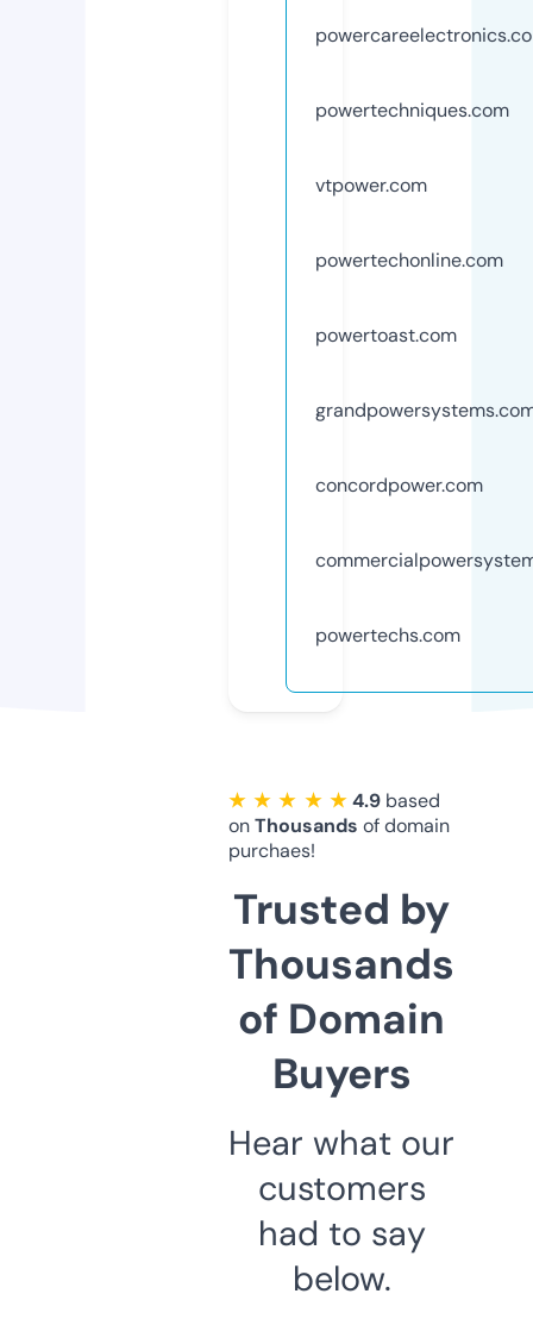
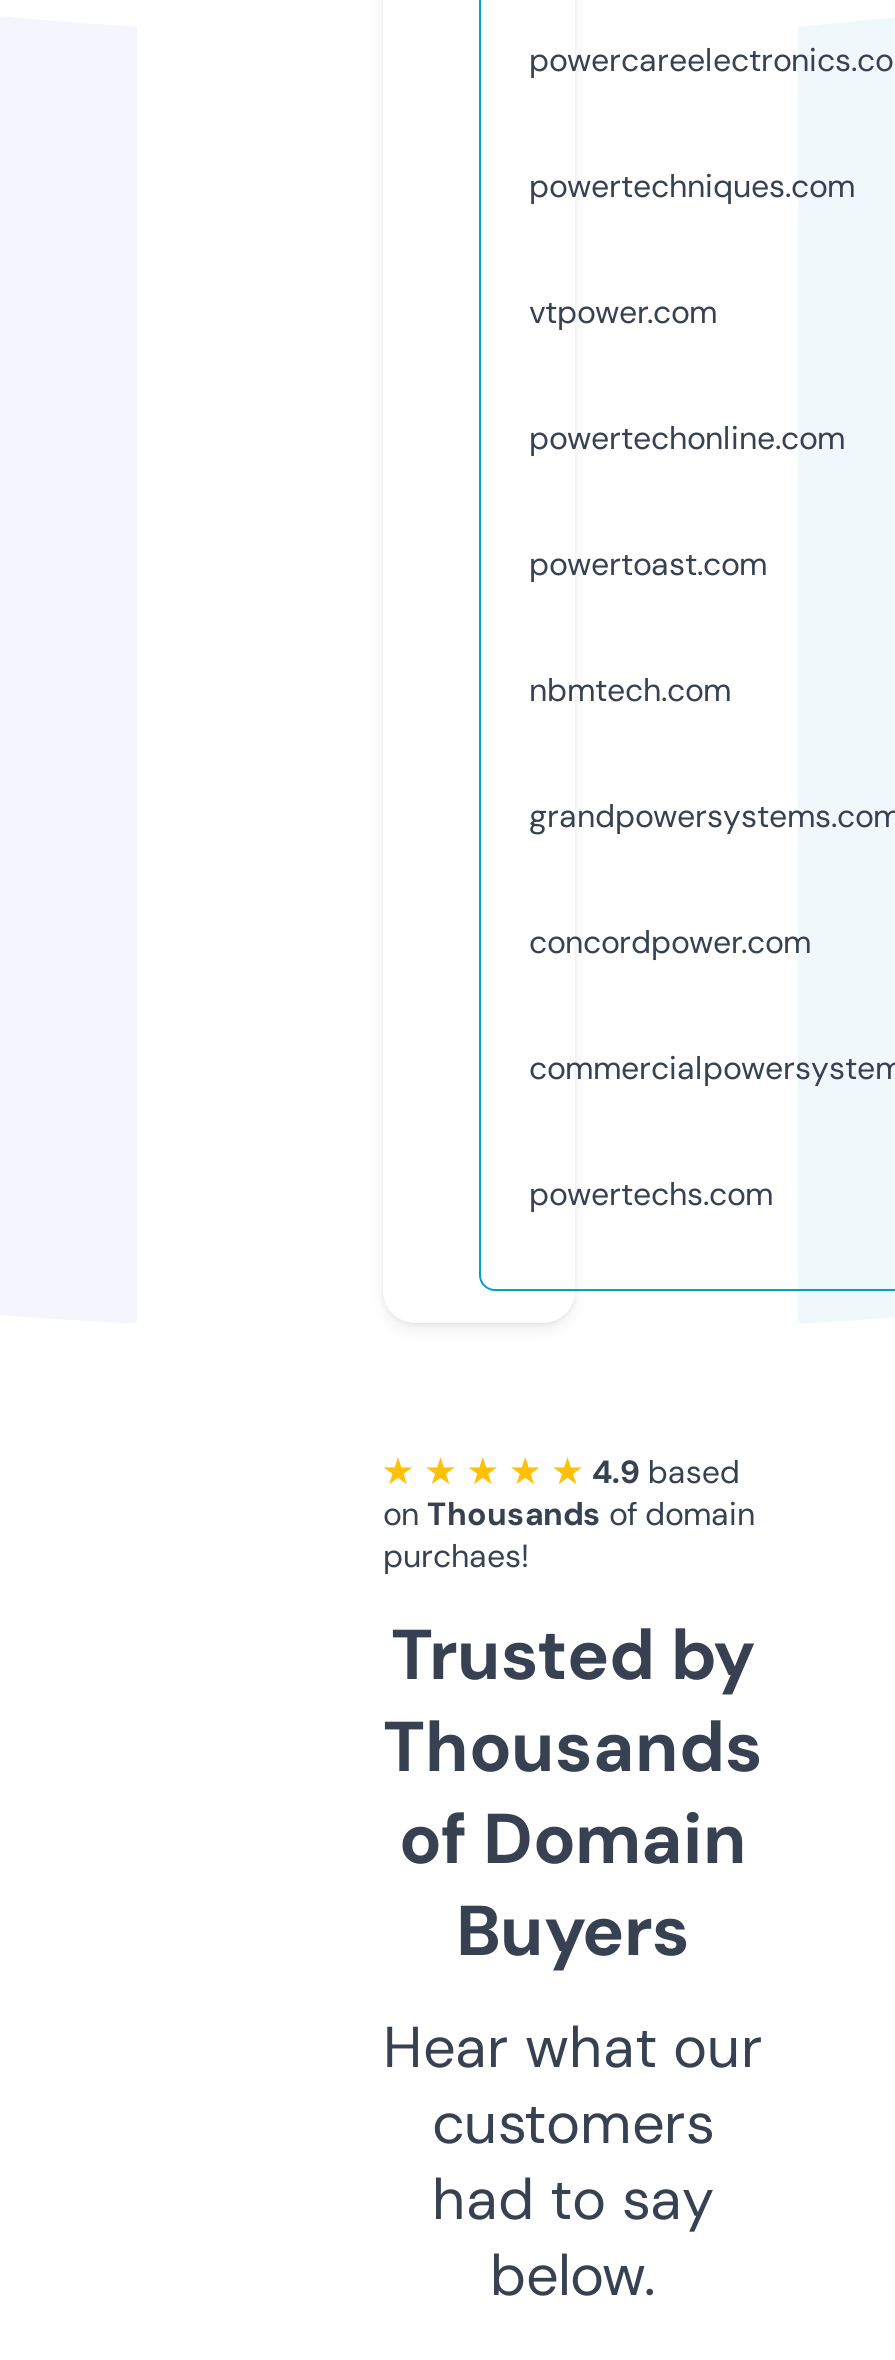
+ nbmtech.com
